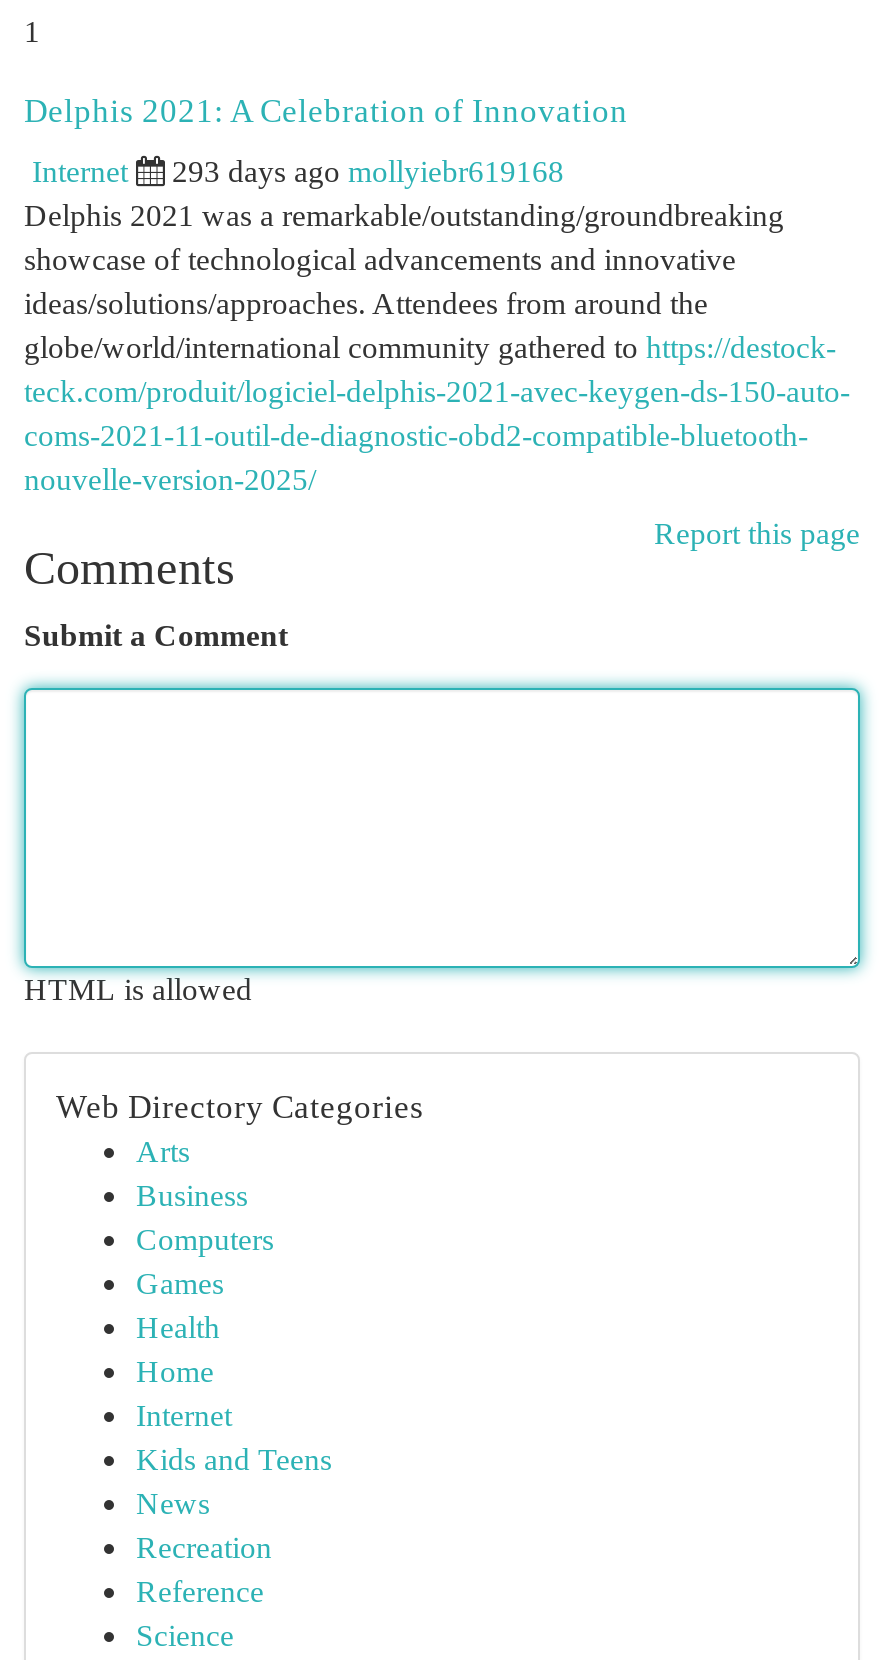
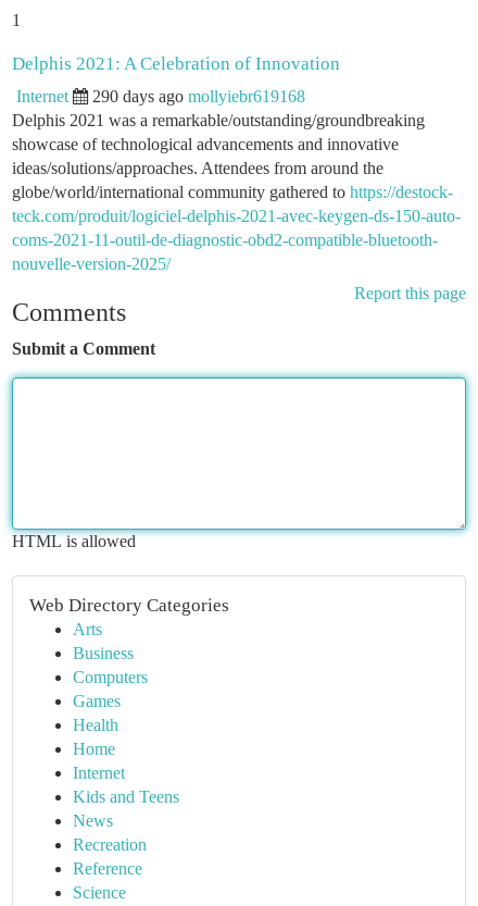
- 293 days ago mollyiebr619168
+ 290 days ago mollyiebr619168
